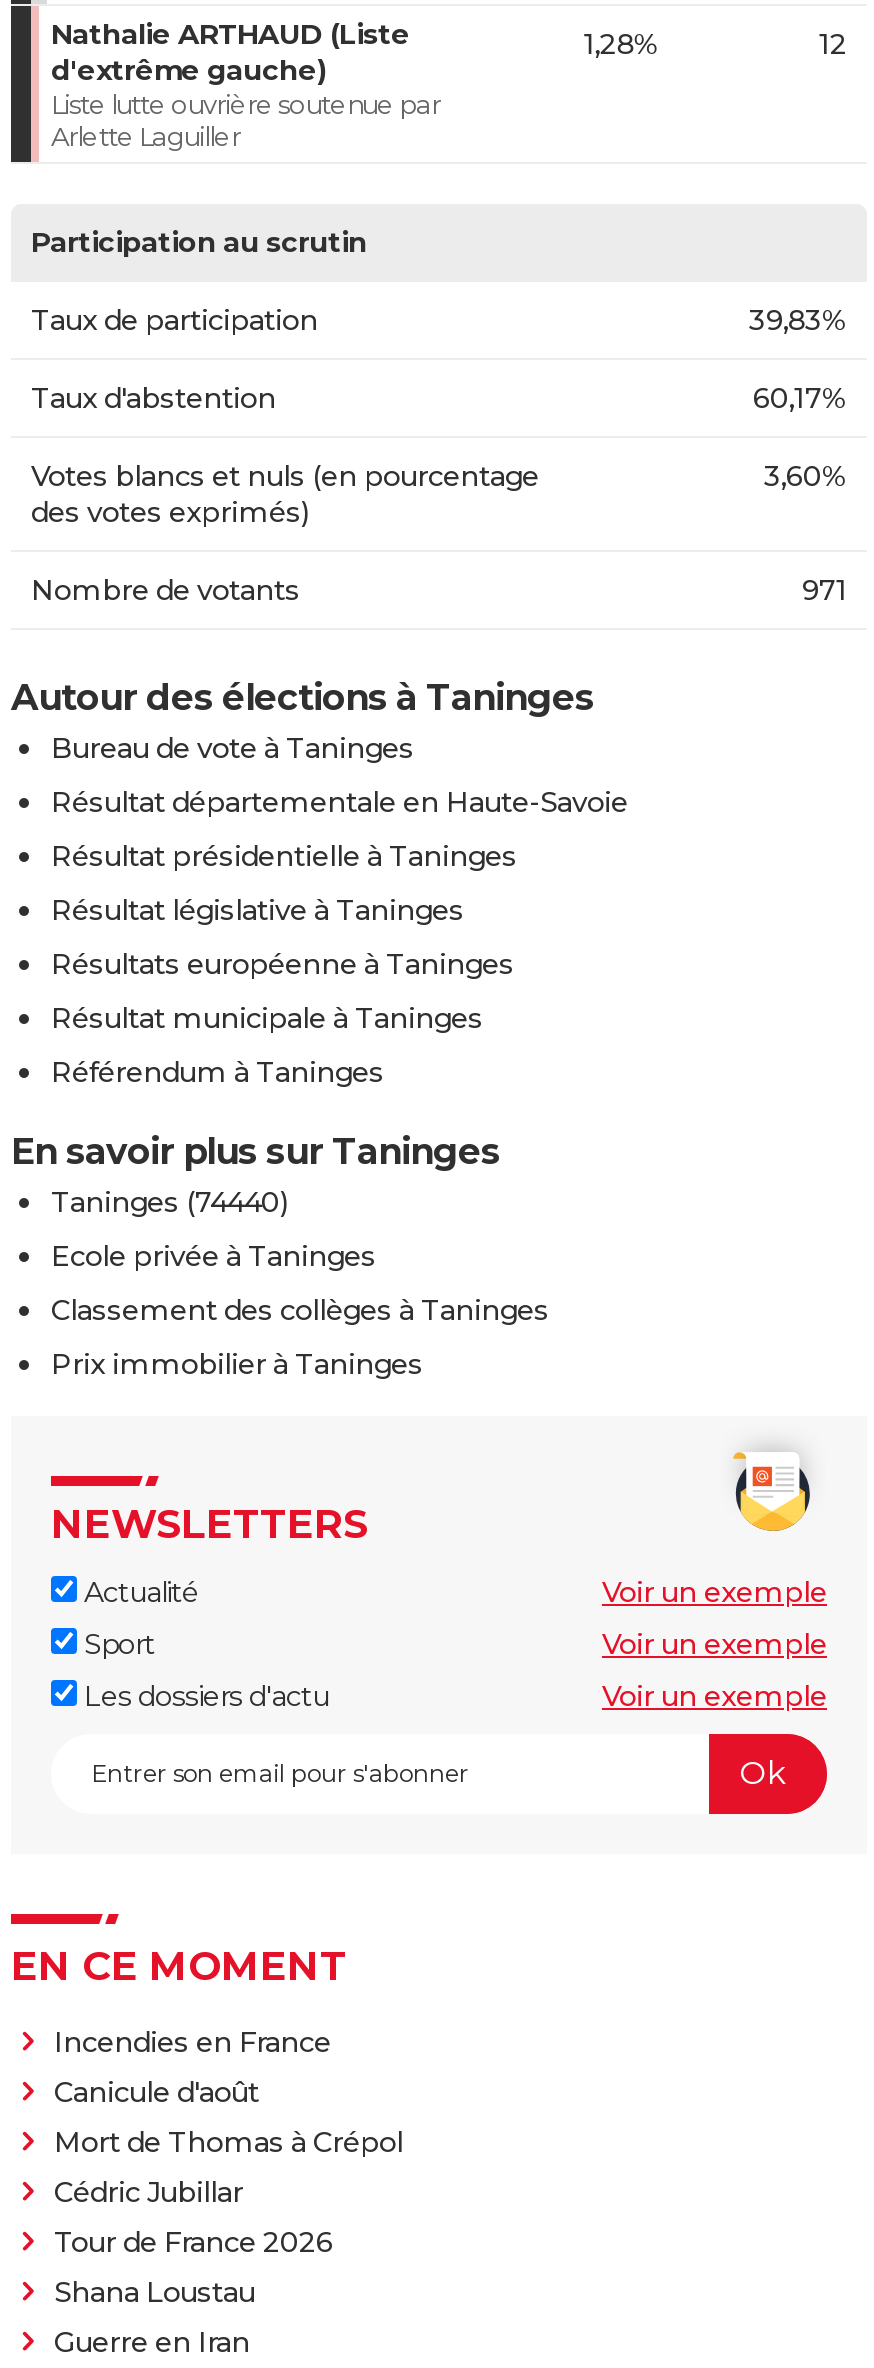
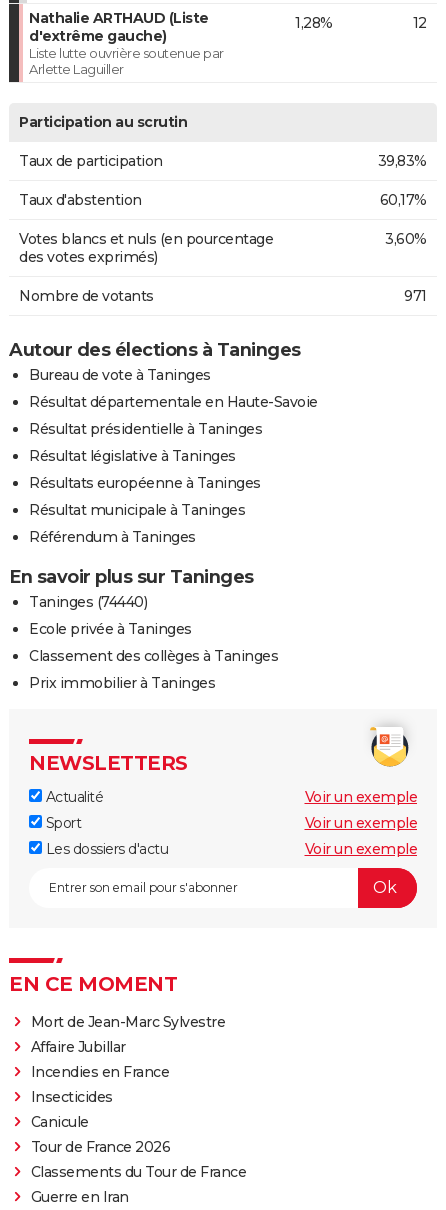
+ Mort de Jean-Marc Sylvestre
+ Affaire Jubillar

moved down: Incendies en France

- Canicule d'août
- Mort de Thomas à Crépol
- Cédric Jubillar
+ Insecticides
+ Canicule

- Shana Loustau
+ Classements du Tour de France
